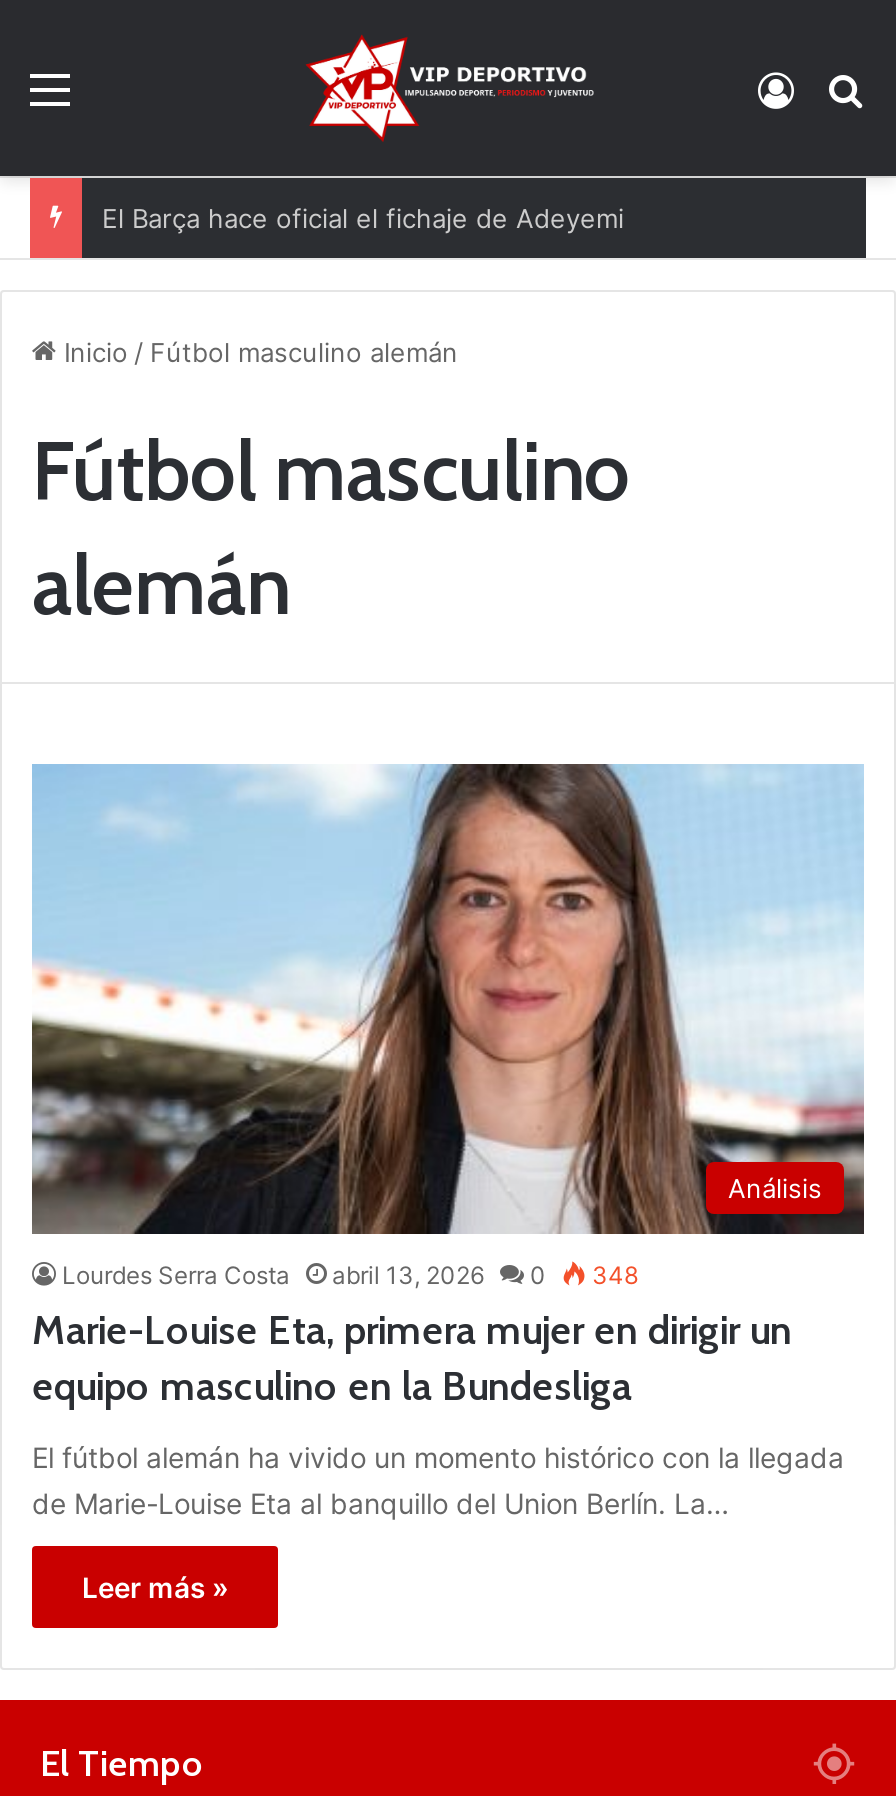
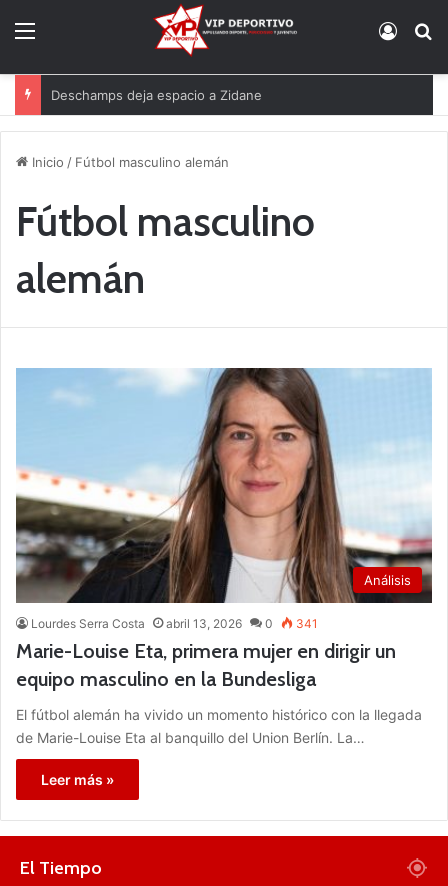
- El Barça hace oficial el fichaje de Adeyemi
+ Deschamps deja espacio a Zidane

- Lourdes Serra Costa abril 13, 2026 0 348
+ Lourdes Serra Costa abril 13, 2026 0 341
